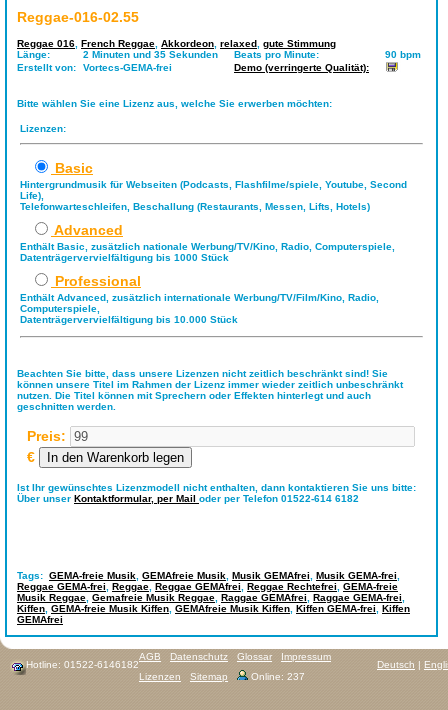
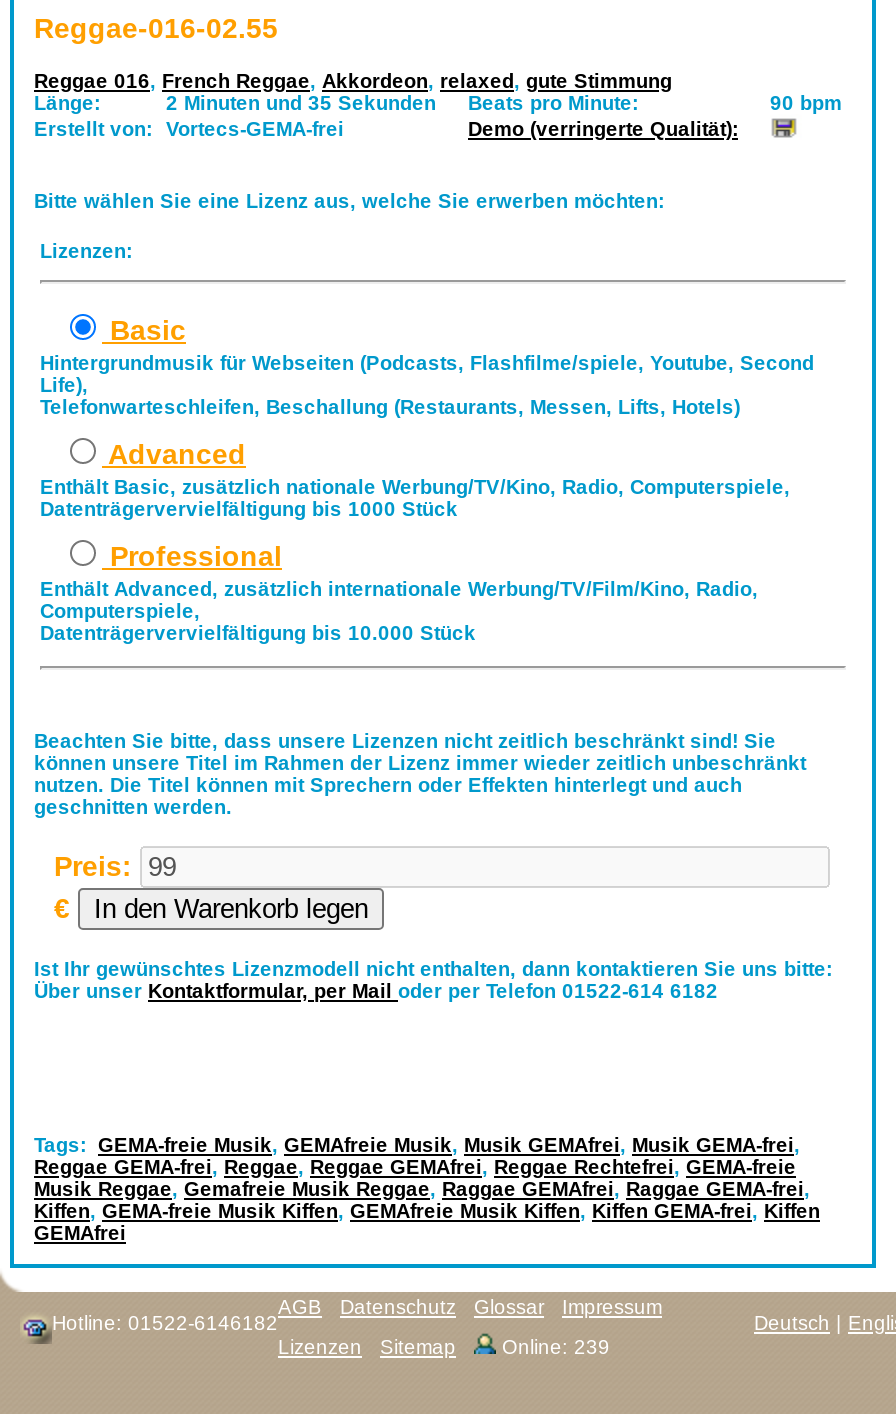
- Lizenzen Sitemap Online: 237
+ Lizenzen Sitemap Online: 239
